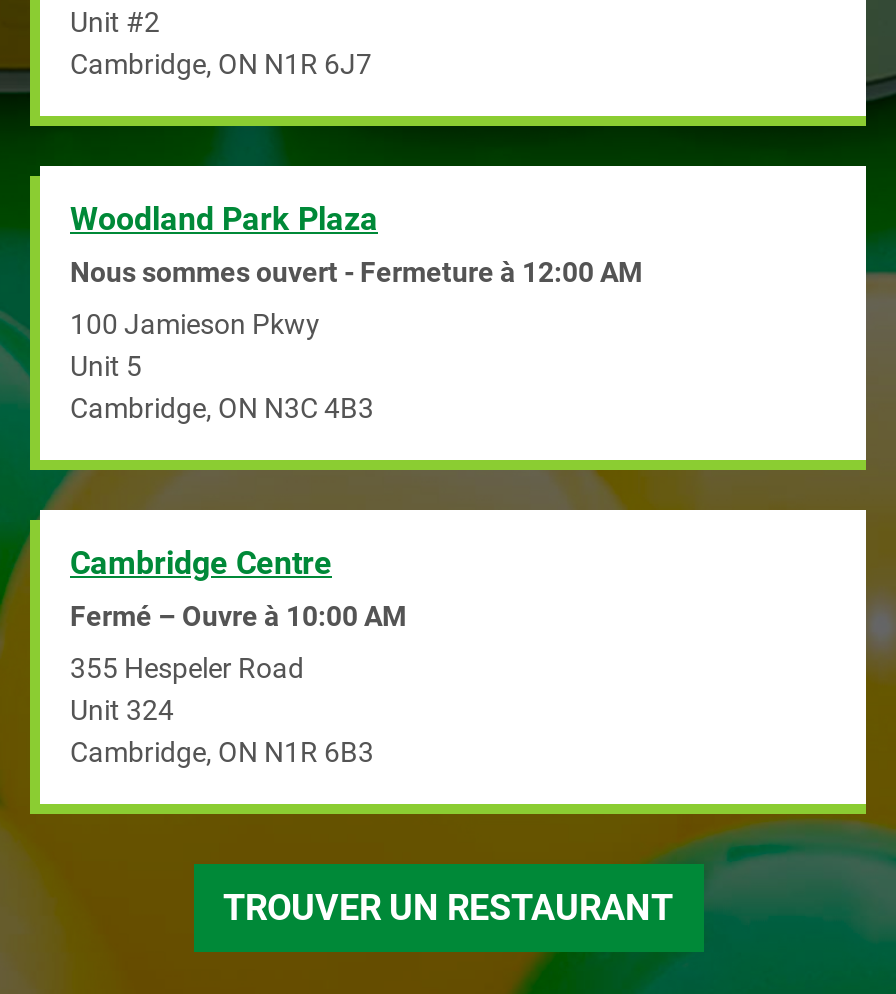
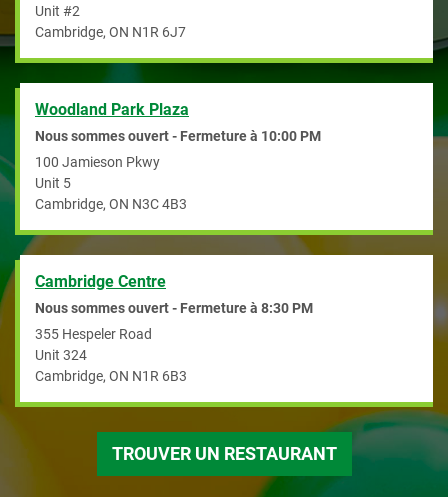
- Nous sommes ouvert - Fermeture à 12:00 AM
+ Nous sommes ouvert - Fermeture à 10:00 PM

- Fermé – Ouvre à 10:00 AM
+ Nous sommes ouvert - Fermeture à 8:30 PM
